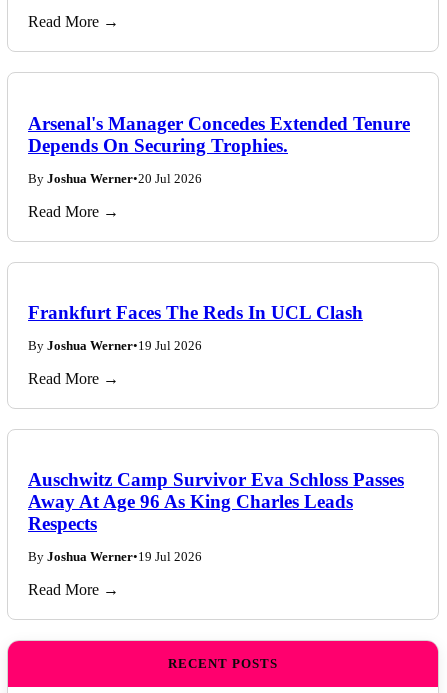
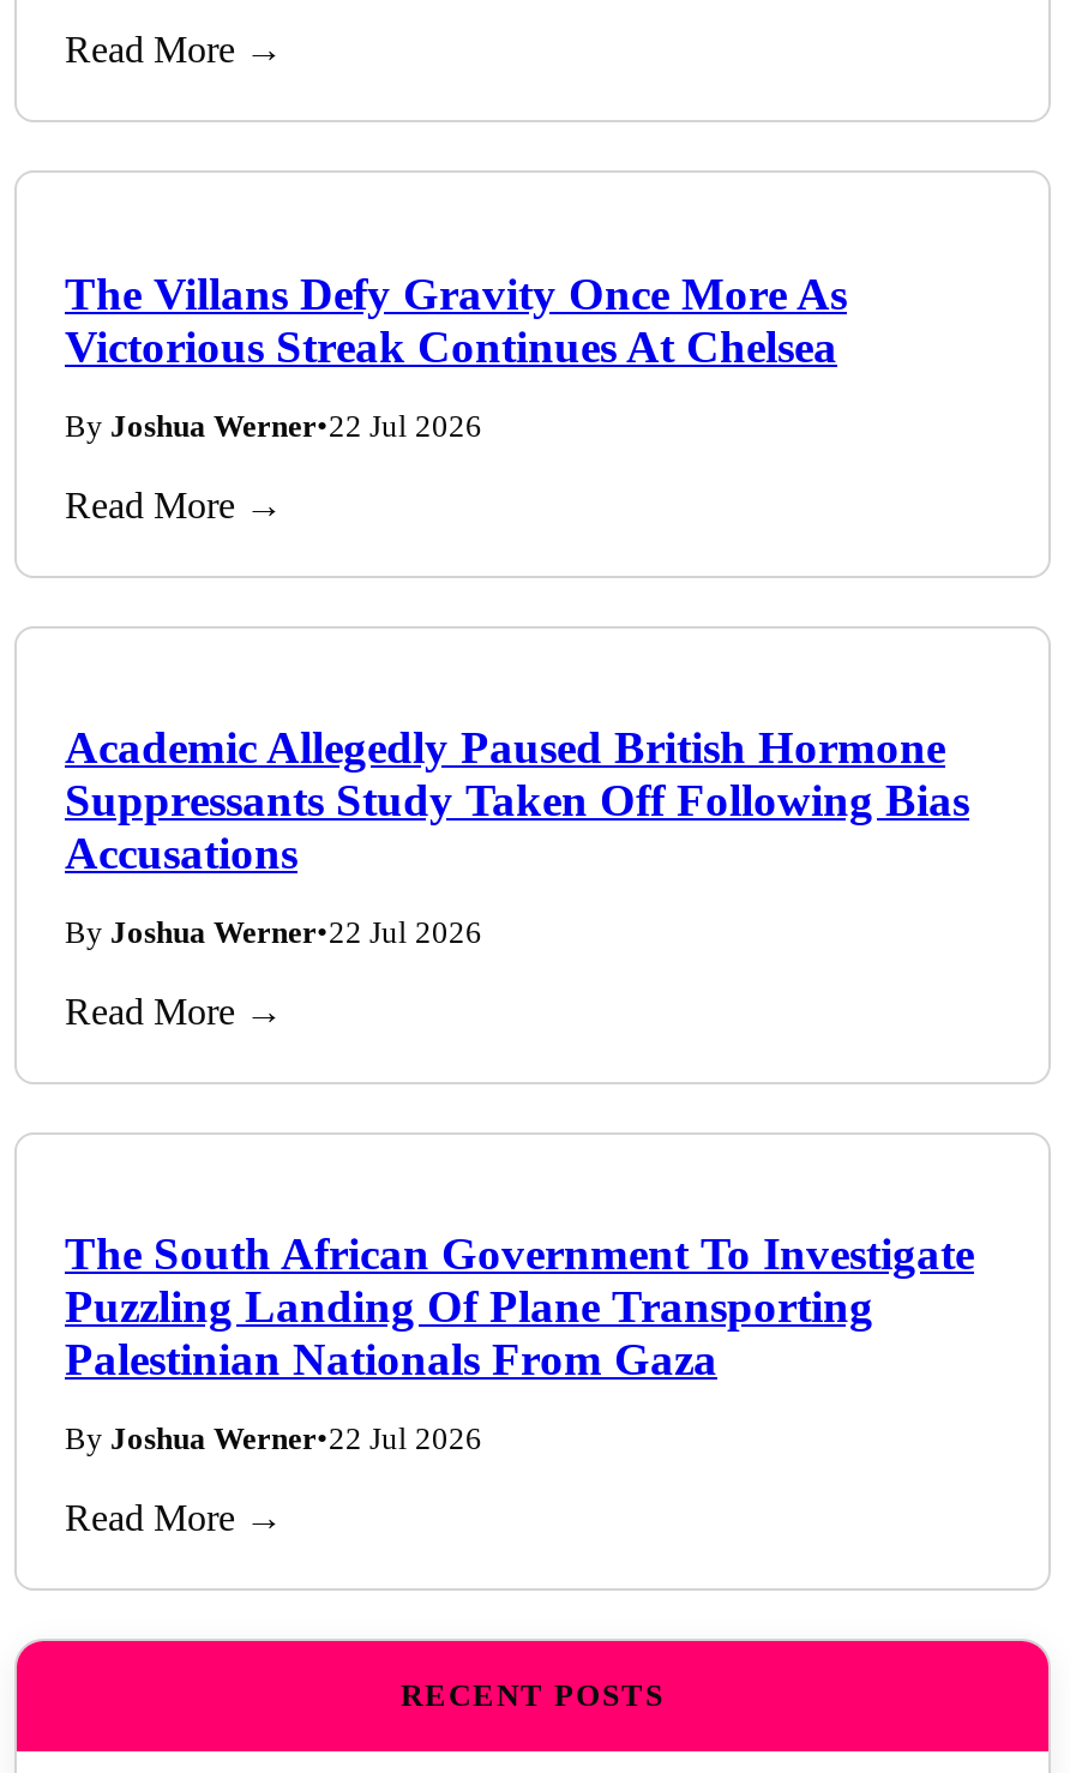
- Arsenal's Manager Concedes Extended Tenure
- Depends On Securing Trophies.
+ The Villans Defy Gravity Once More As
+ Victorious Streak Continues At Chelsea

- By Joshua Werner•20 Jul 2026
+ By Joshua Werner•22 Jul 2026

- Frankfurt Faces The Reds In UCL Clash
+ Academic Allegedly Paused British Hormone
+ Suppressants Study Taken Off Following Bias
+ Accusations

- By Joshua Werner•19 Jul 2026
+ By Joshua Werner•22 Jul 2026

- Auschwitz Camp Survivor Eva Schloss Passes
- Away At Age 96 As King Charles Leads
- Respects
+ The South African Government To Investigate
+ Puzzling Landing Of Plane Transporting
+ Palestinian Nationals From Gaza

- By Joshua Werner•19 Jul 2026
+ By Joshua Werner•22 Jul 2026
